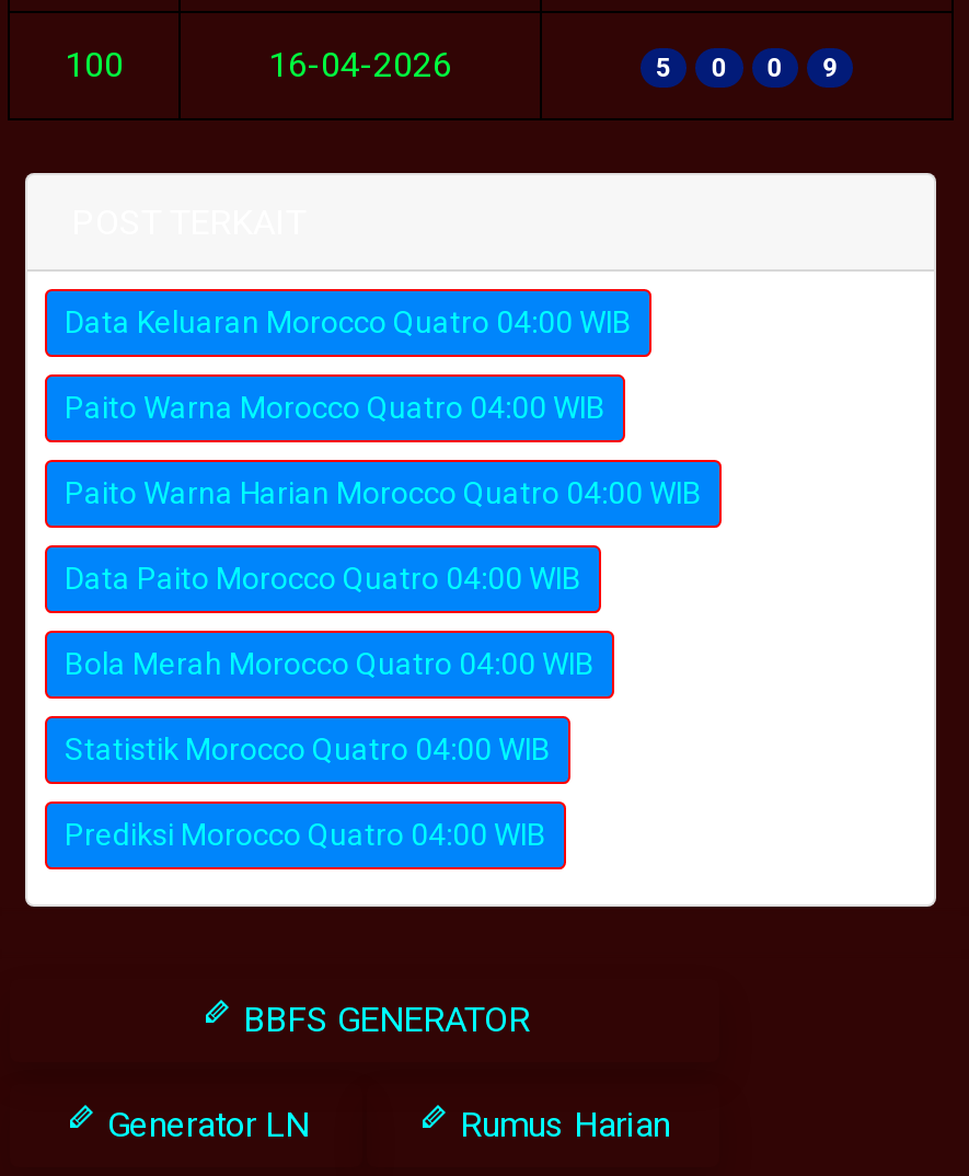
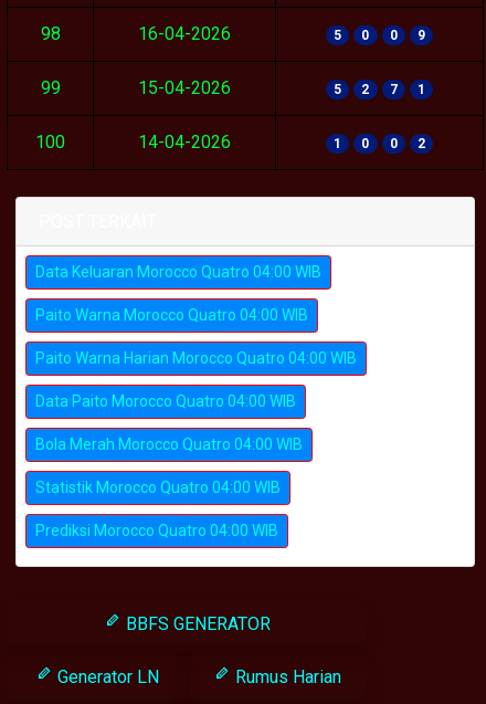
- 100
+ 98

+ 99
+ 15-04-2026
+ 5
+ 2
+ 7
+ 1
+ 100
+ 14-04-2026
+ 1
+ 0
+ 0
+ 2
